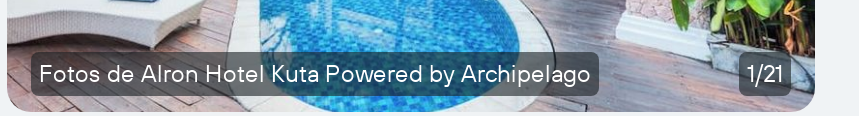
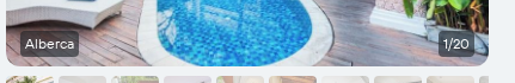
- Fotos de Alron Hotel Kuta Powered by Archipelago
- 1/21
+ Alberca
+ 1/20
